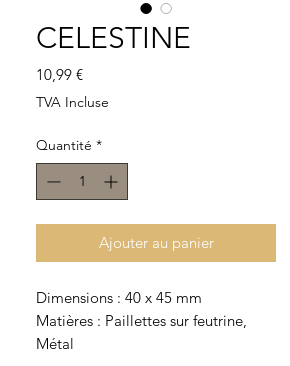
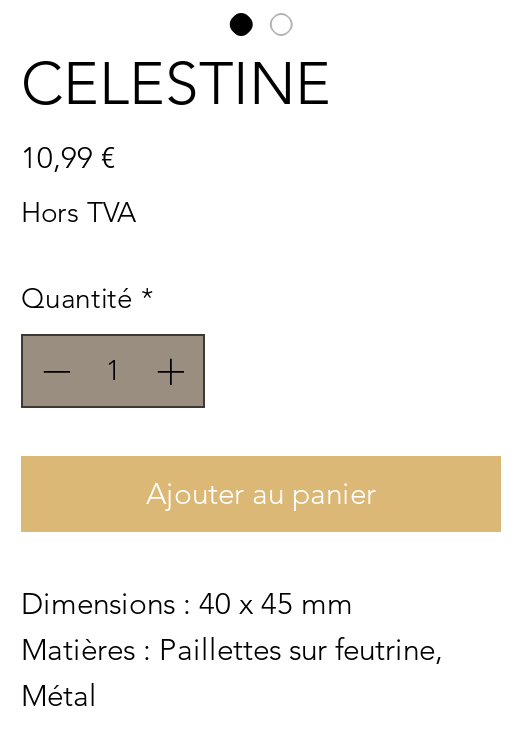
- TVA Incluse
+ Hors TVA
